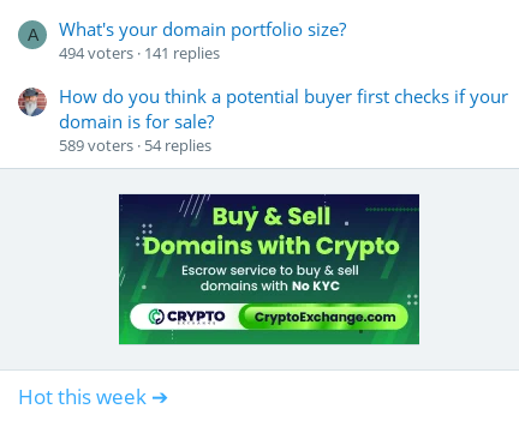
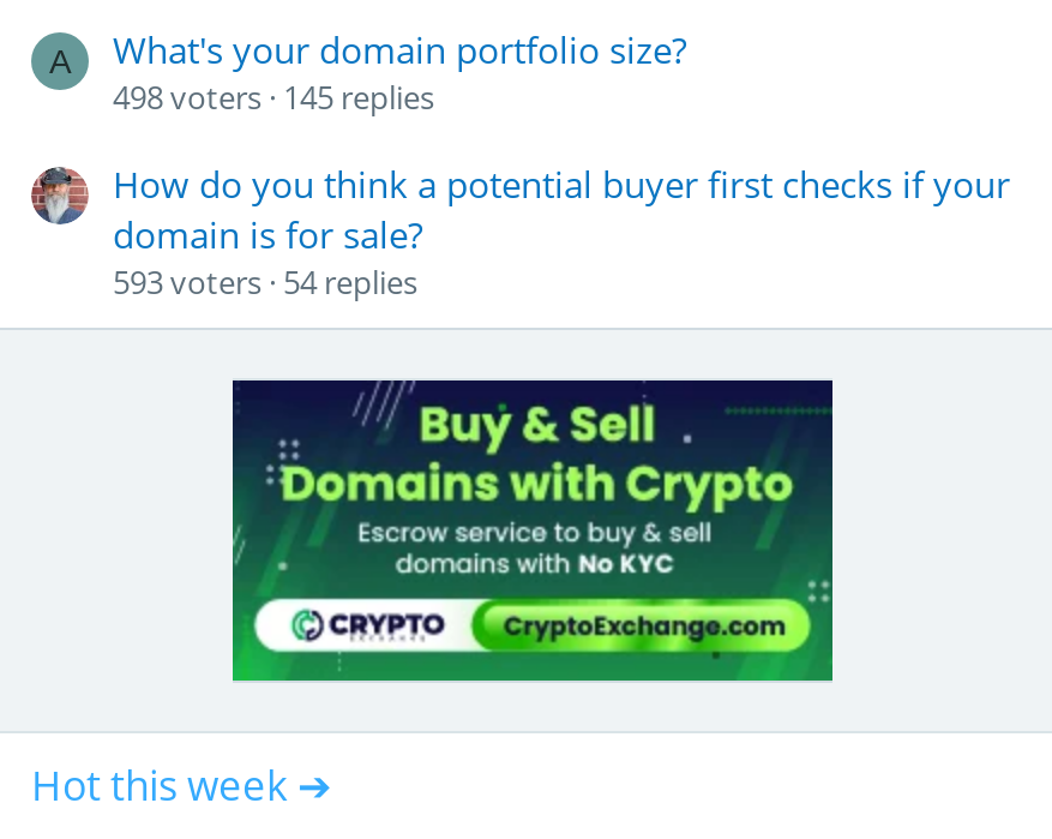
- 494 voters 141 replies
+ 498 voters 145 replies

- 589 voters 54 replies
+ 593 voters 54 replies
